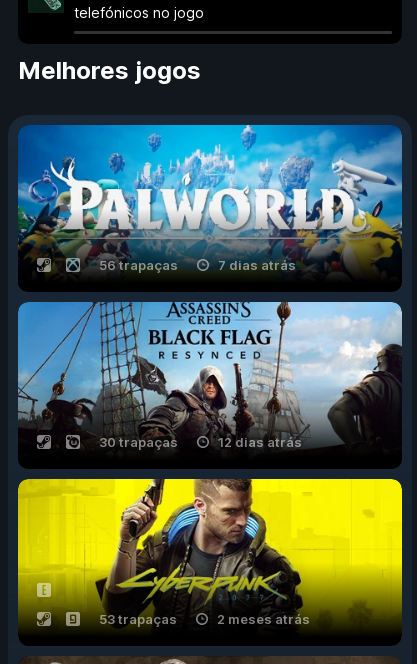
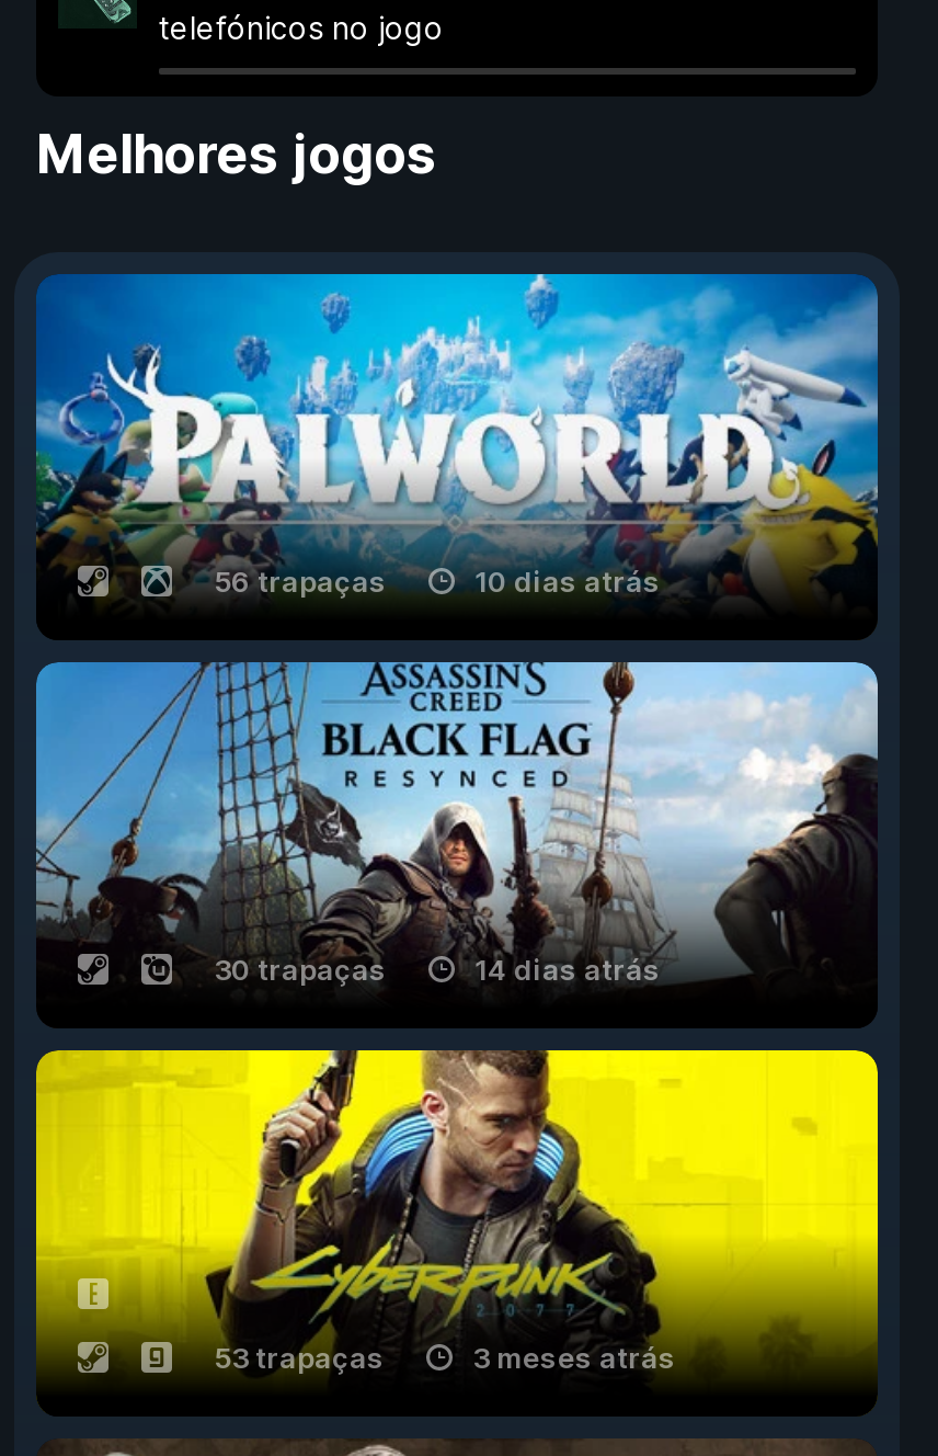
- 7 dias atrás
+ 10 dias atrás

- 12 dias atrás
+ 14 dias atrás

- 2 meses atrás
+ 3 meses atrás
